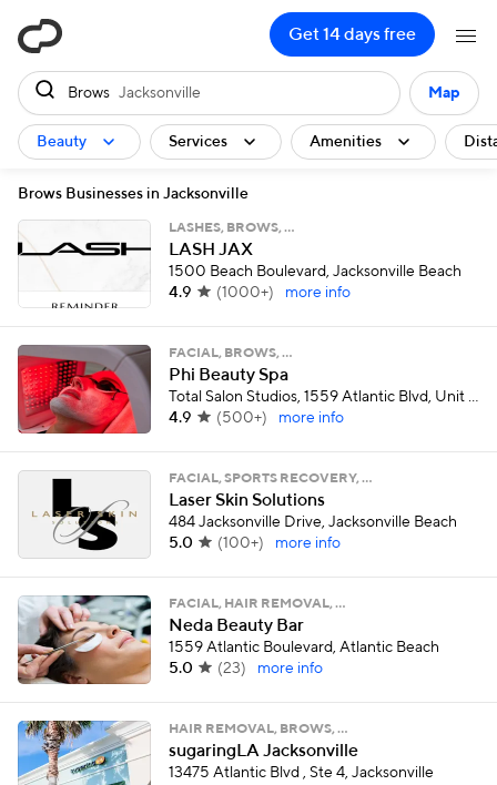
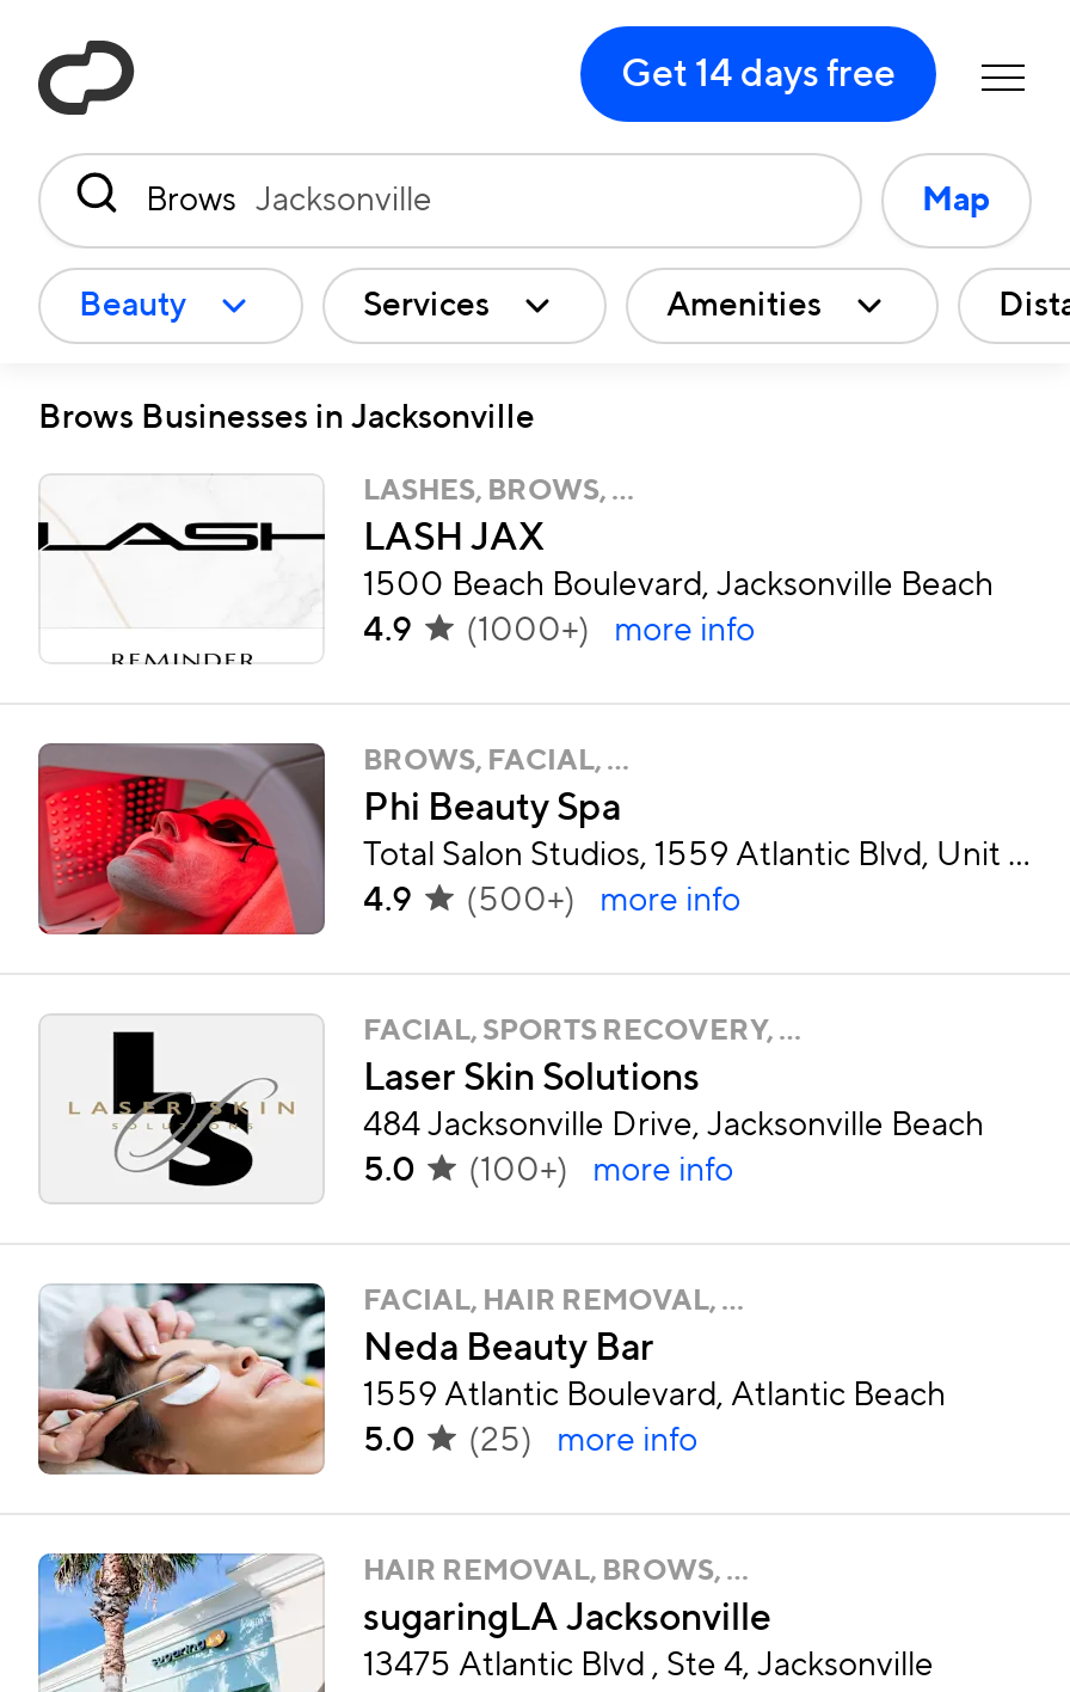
- FACIAL, BROWS, …
+ BROWS, FACIAL, …

- 5.0 (23) more info
+ 5.0 (25) more info
